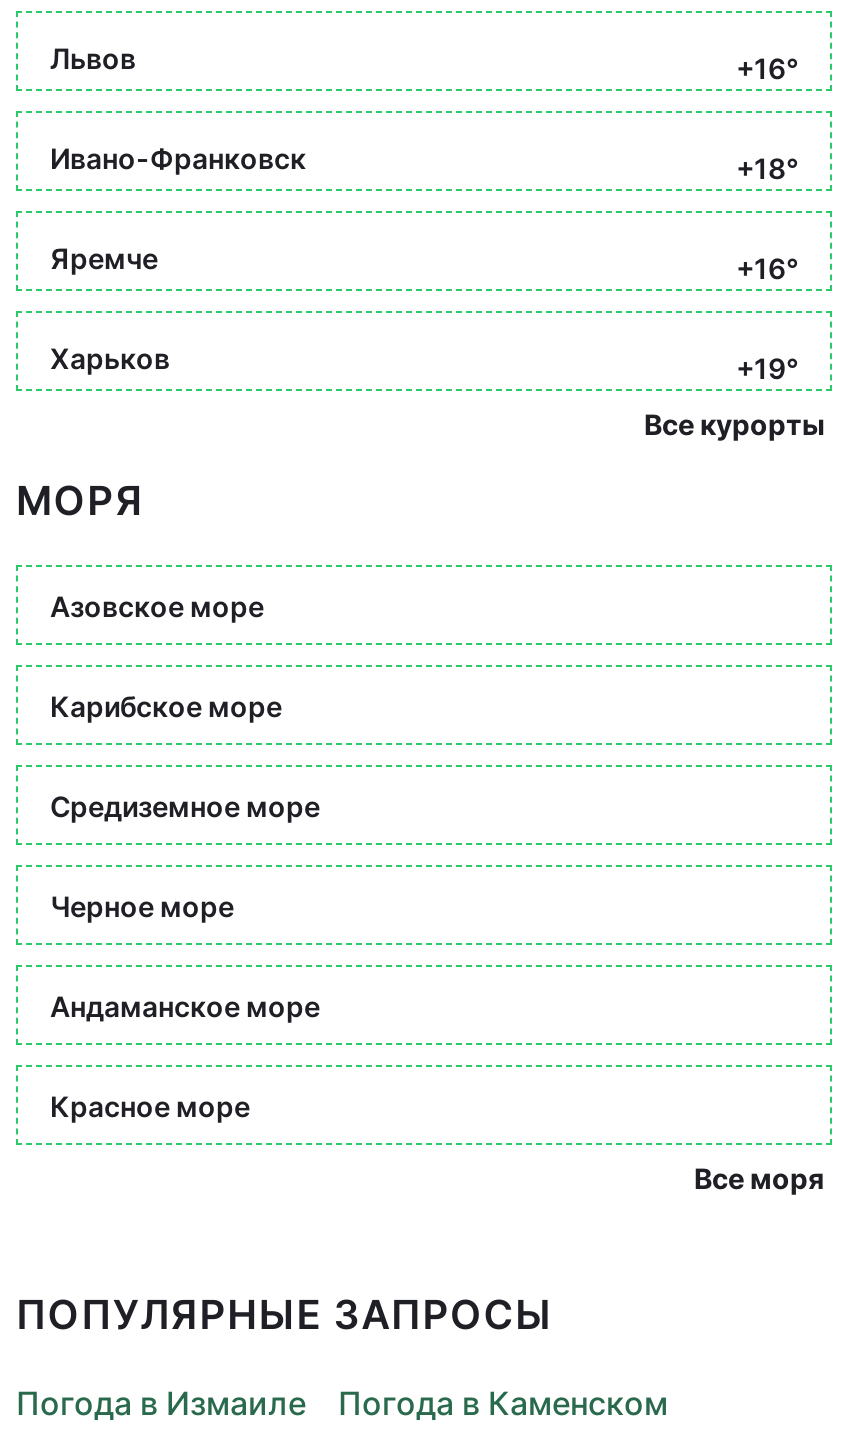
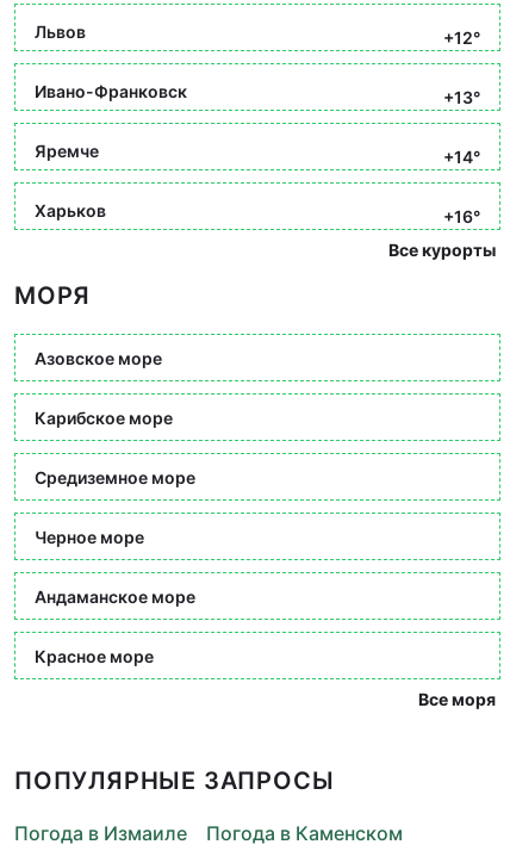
- +16°
+ +12°

- +18°
+ +13°

- +16°
+ +14°

- +19°
+ +16°
